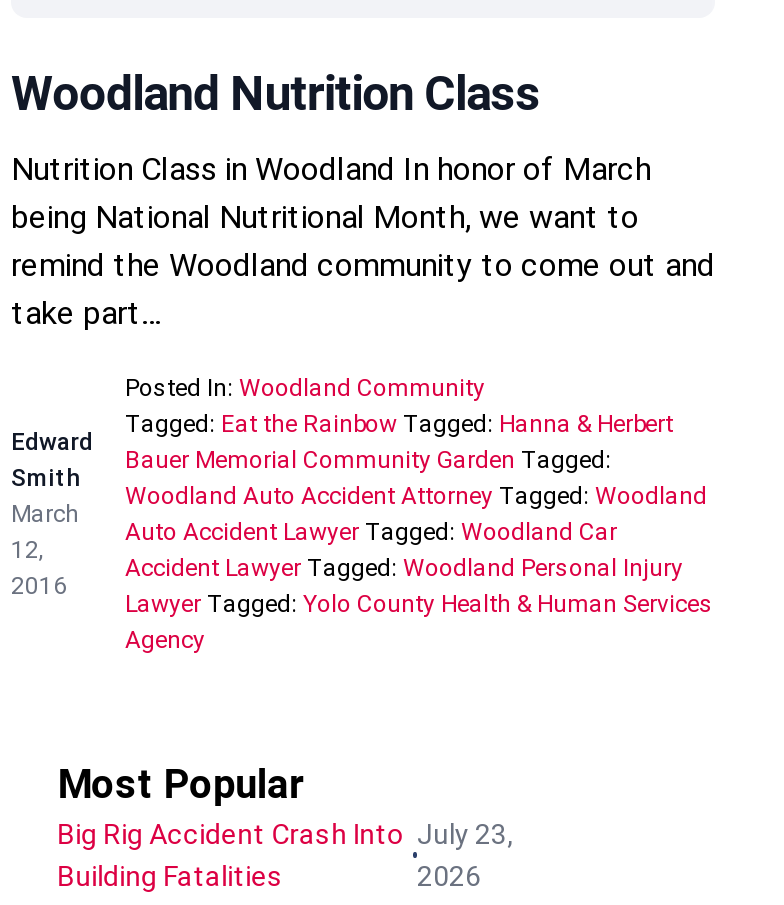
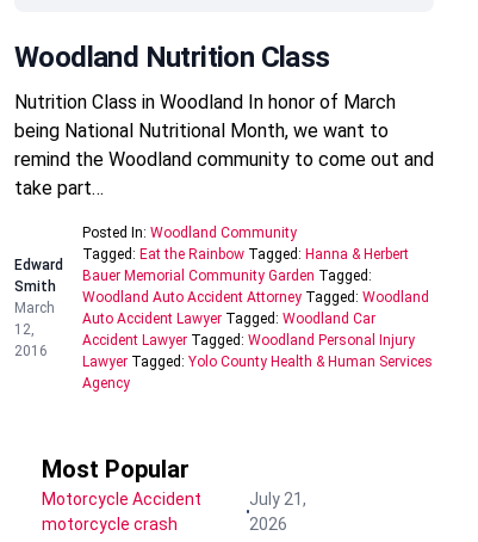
- Big Rig Accident Crash Into
- Building Fatalities
+ Motorcycle Accident
+ motorcycle crash

- July 23,
+ July 21,
